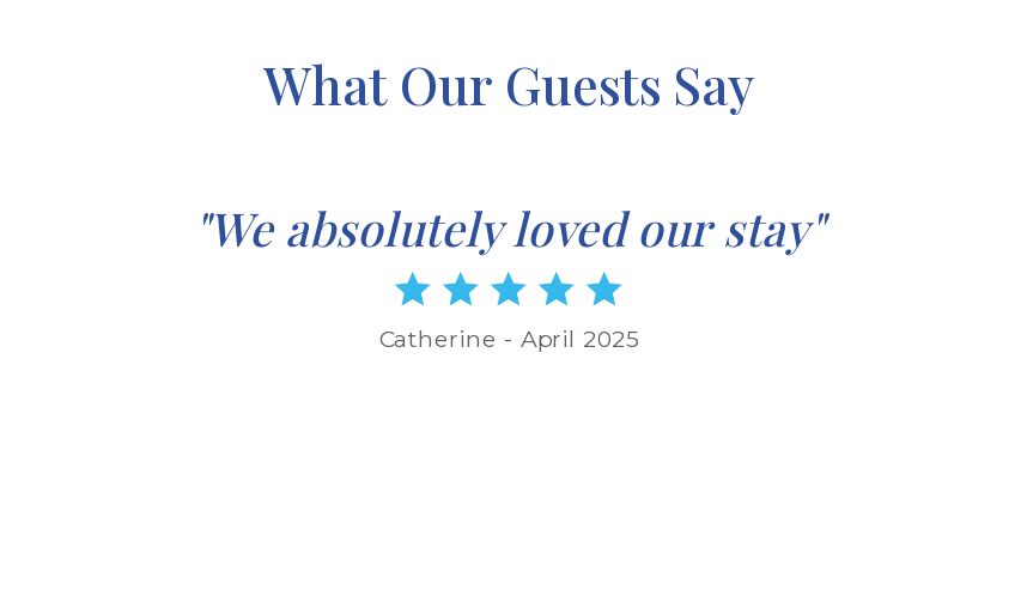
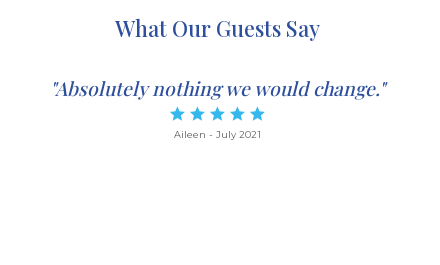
- "We absolutely loved our stay"
+ "Absolutely nothing we would change."

- Catherine - April 2025
+ Aileen - July 2021
